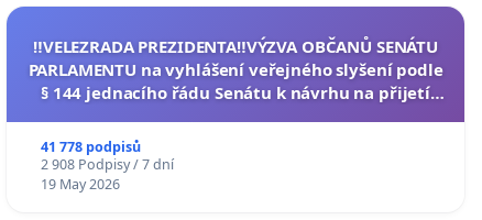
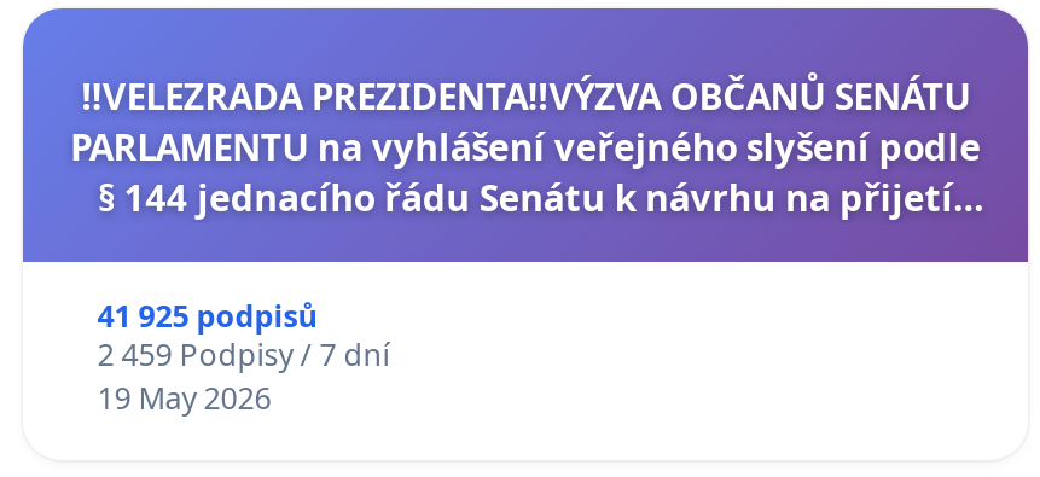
- 41 778 podpisů
+ 41 925 podpisů

- 2 908 Podpisy / 7 dní
+ 2 459 Podpisy / 7 dní
